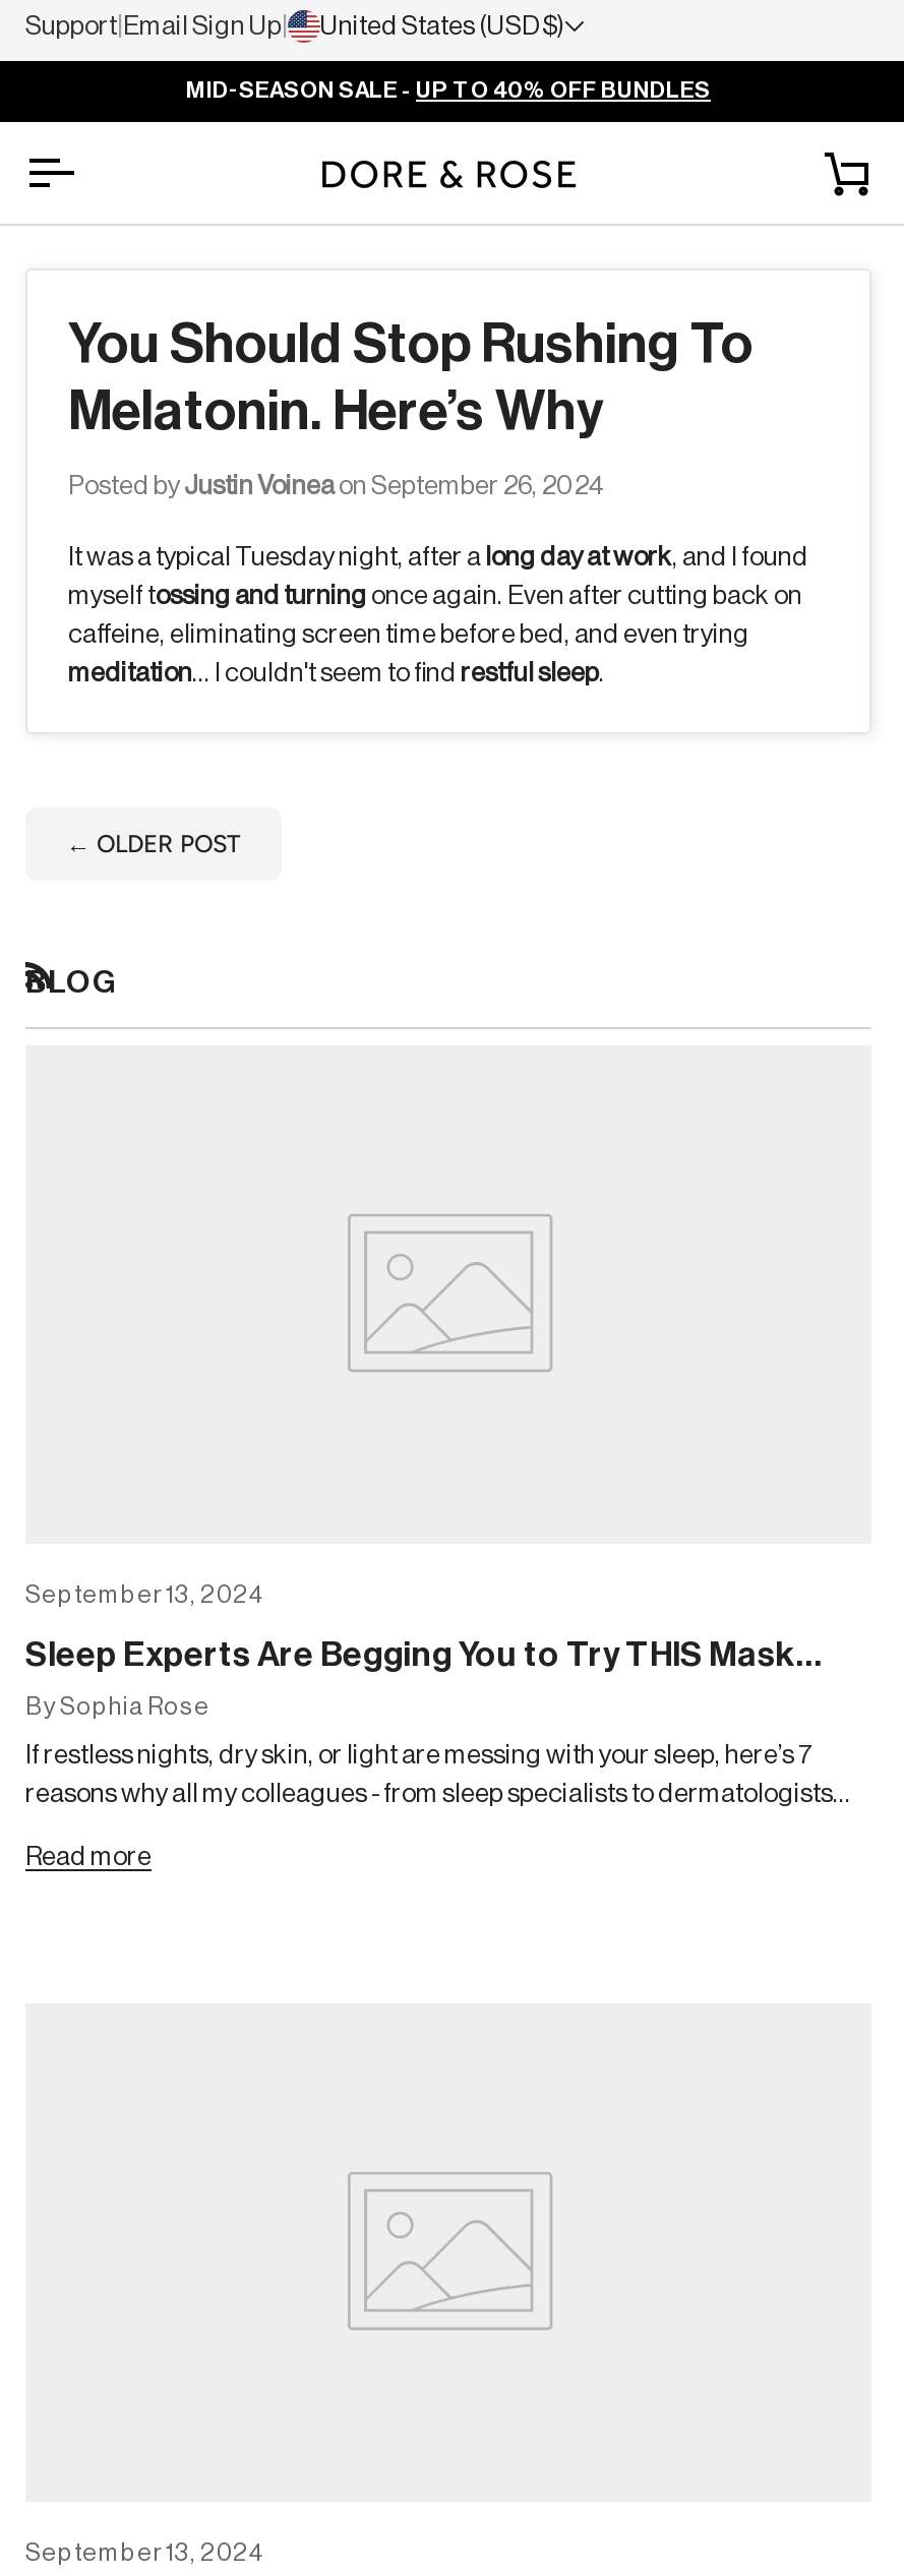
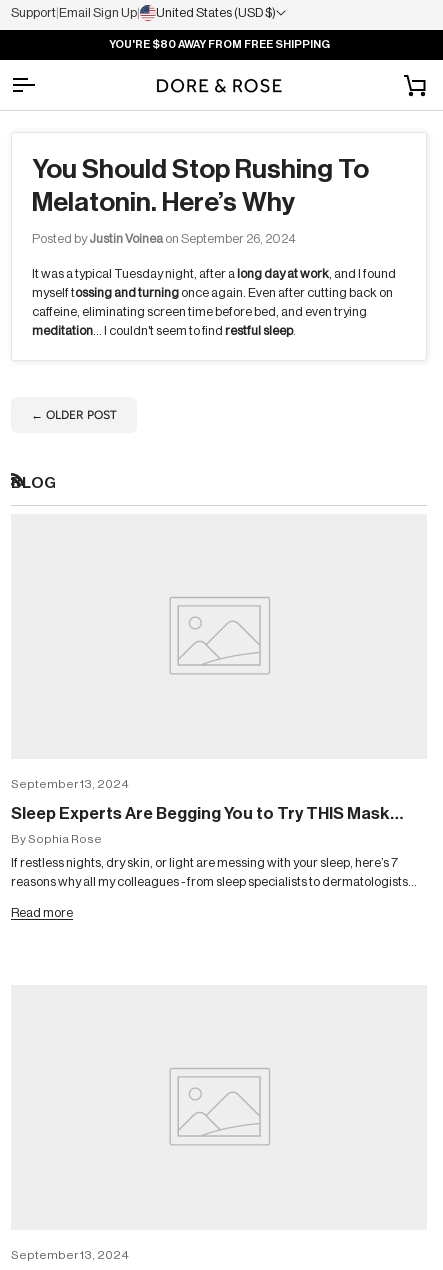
- MID-SEASON SALE - UP TO 40% OFF BUNDLES
+ YOU'RE $80 AWAY FROM FREE SHIPPING
